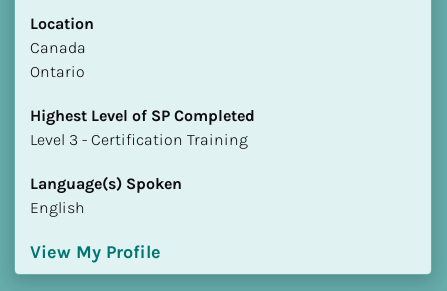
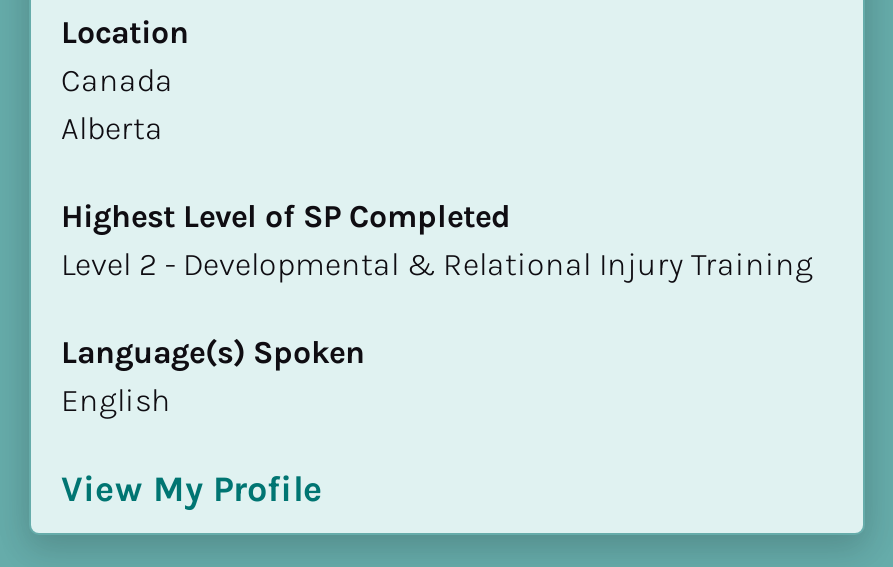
- Ontario
+ Alberta

- Level 3 - Certification Training
+ Level 2 - Developmental & Relational Injury Training
